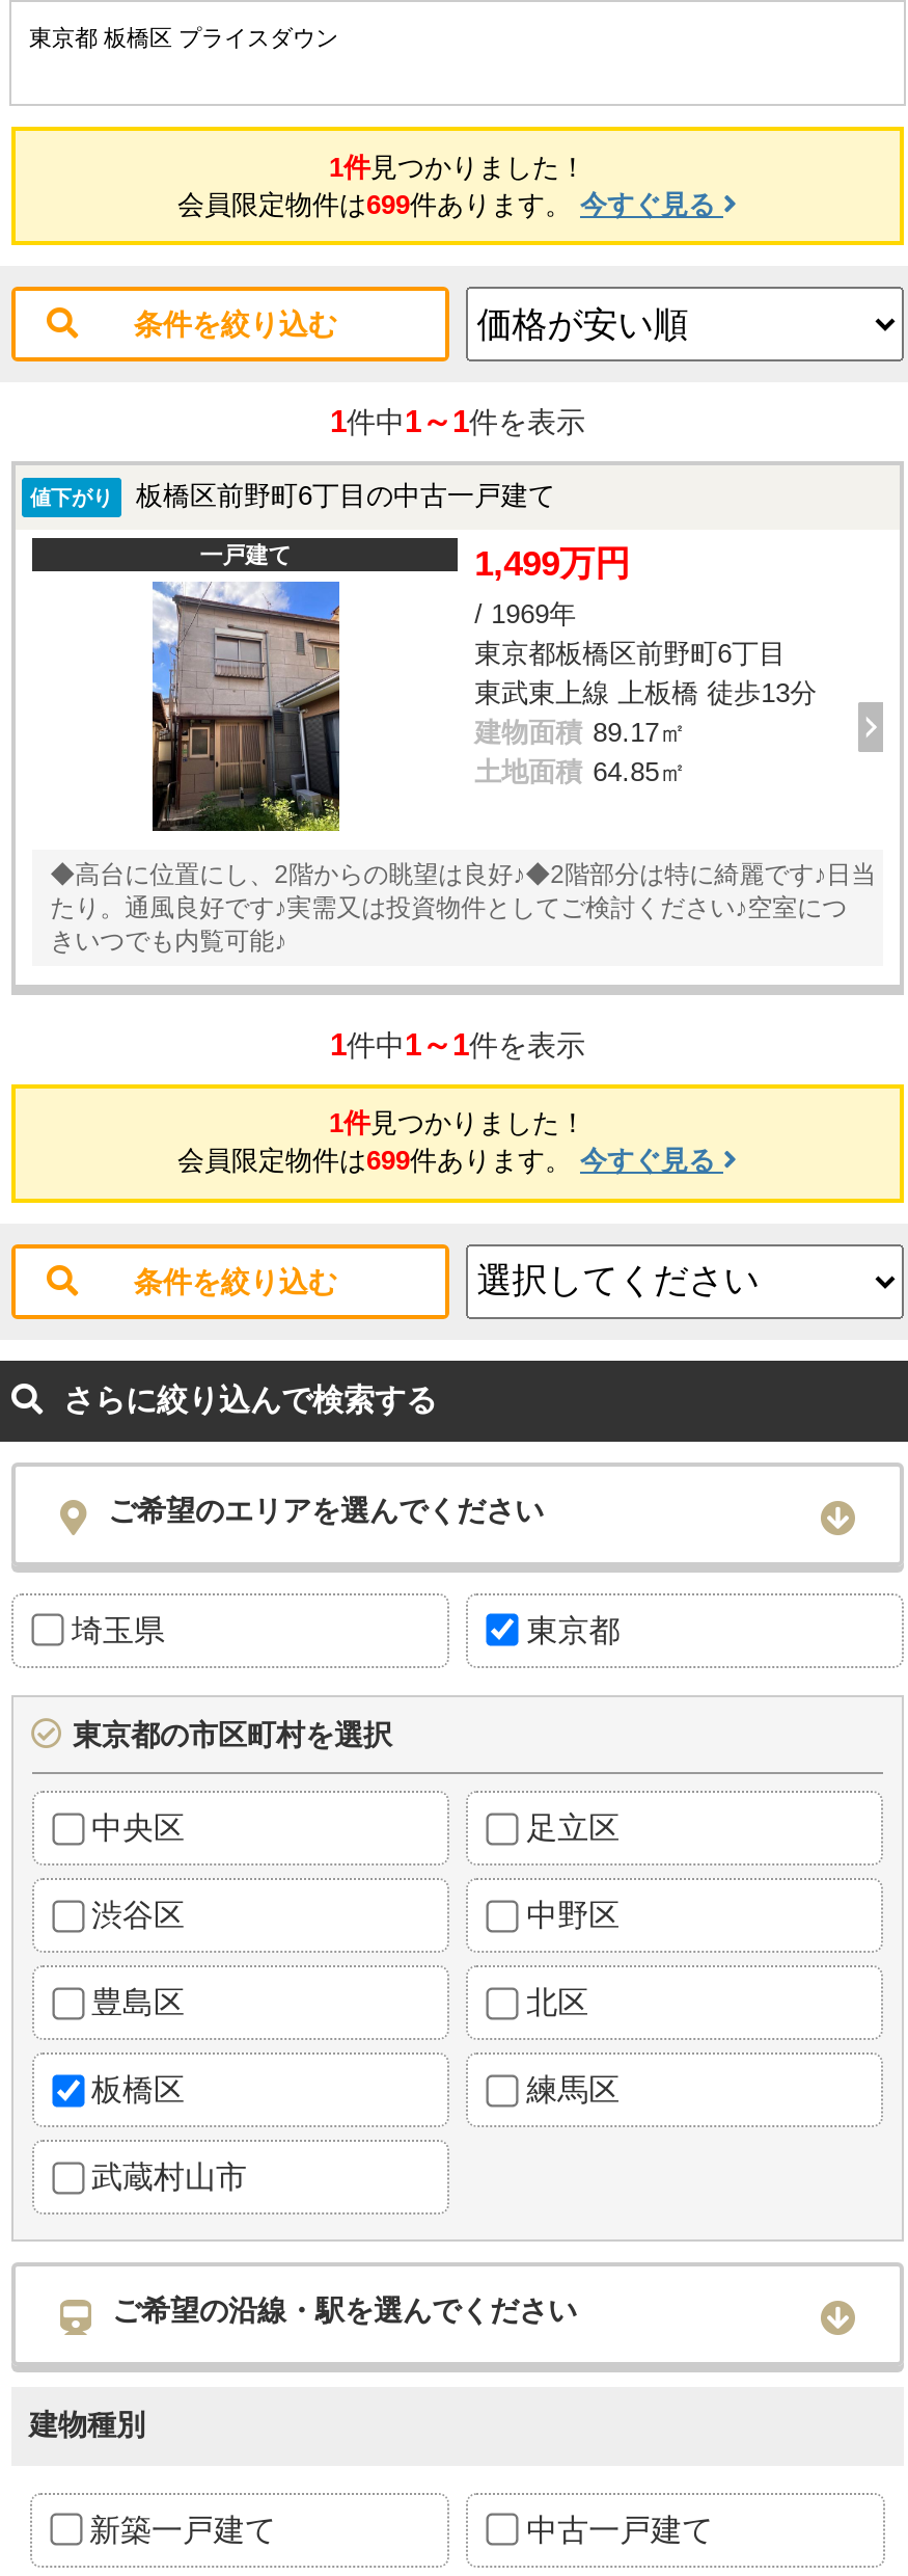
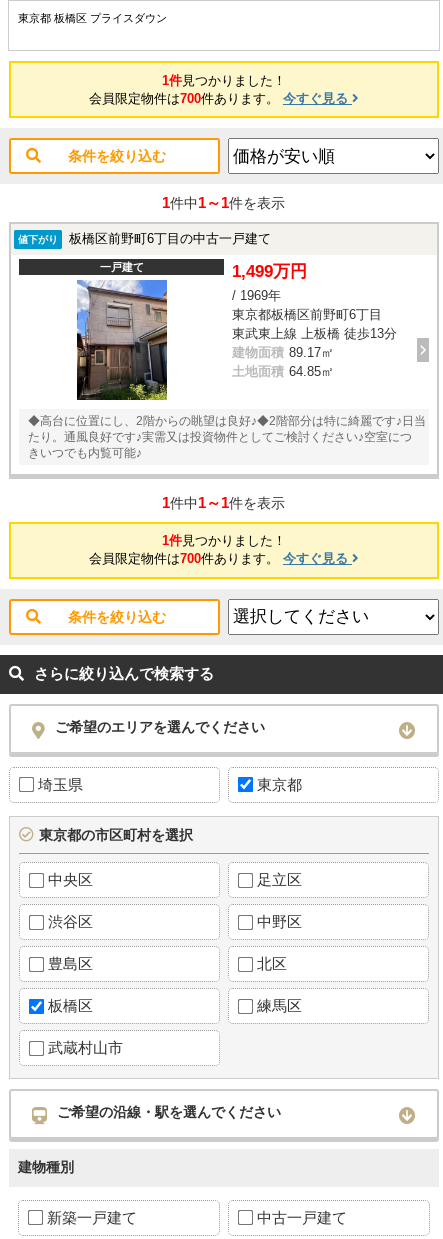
- 会員限定物件は699件あります。今すぐ見る
+ 会員限定物件は700件あります。今すぐ見る

- 会員限定物件は699件あります。今すぐ見る
+ 会員限定物件は700件あります。今すぐ見る
